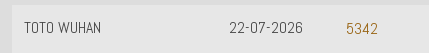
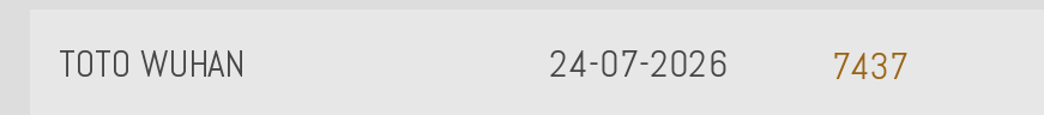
- 22-07-2026
+ 24-07-2026

- 5342
+ 7437
